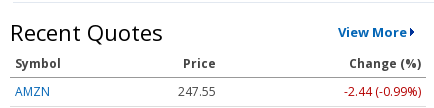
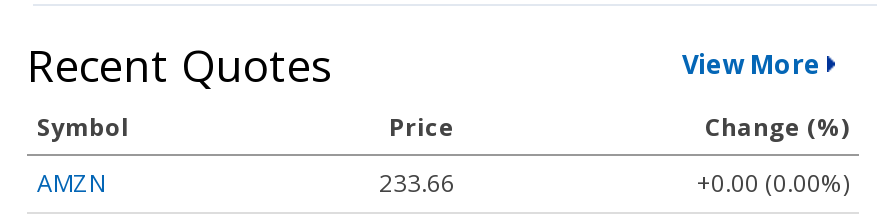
- 247.55
+ 233.66

- -2.44 (-0.99%)
+ +0.00 (0.00%)
